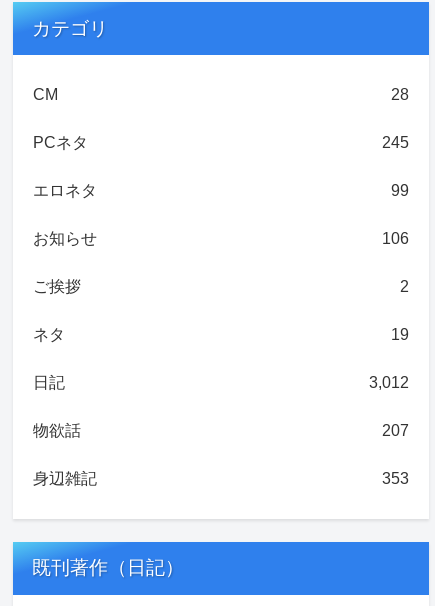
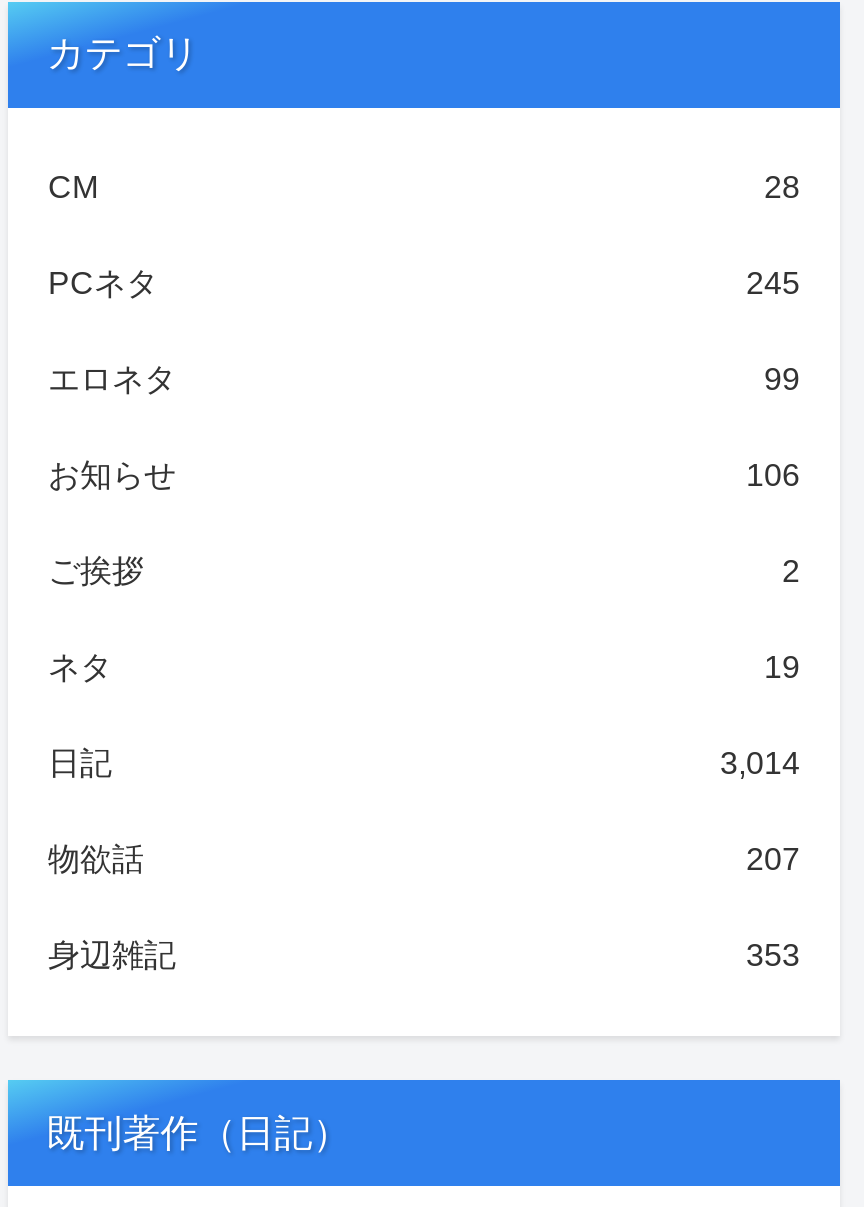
- 3,012
+ 3,014
